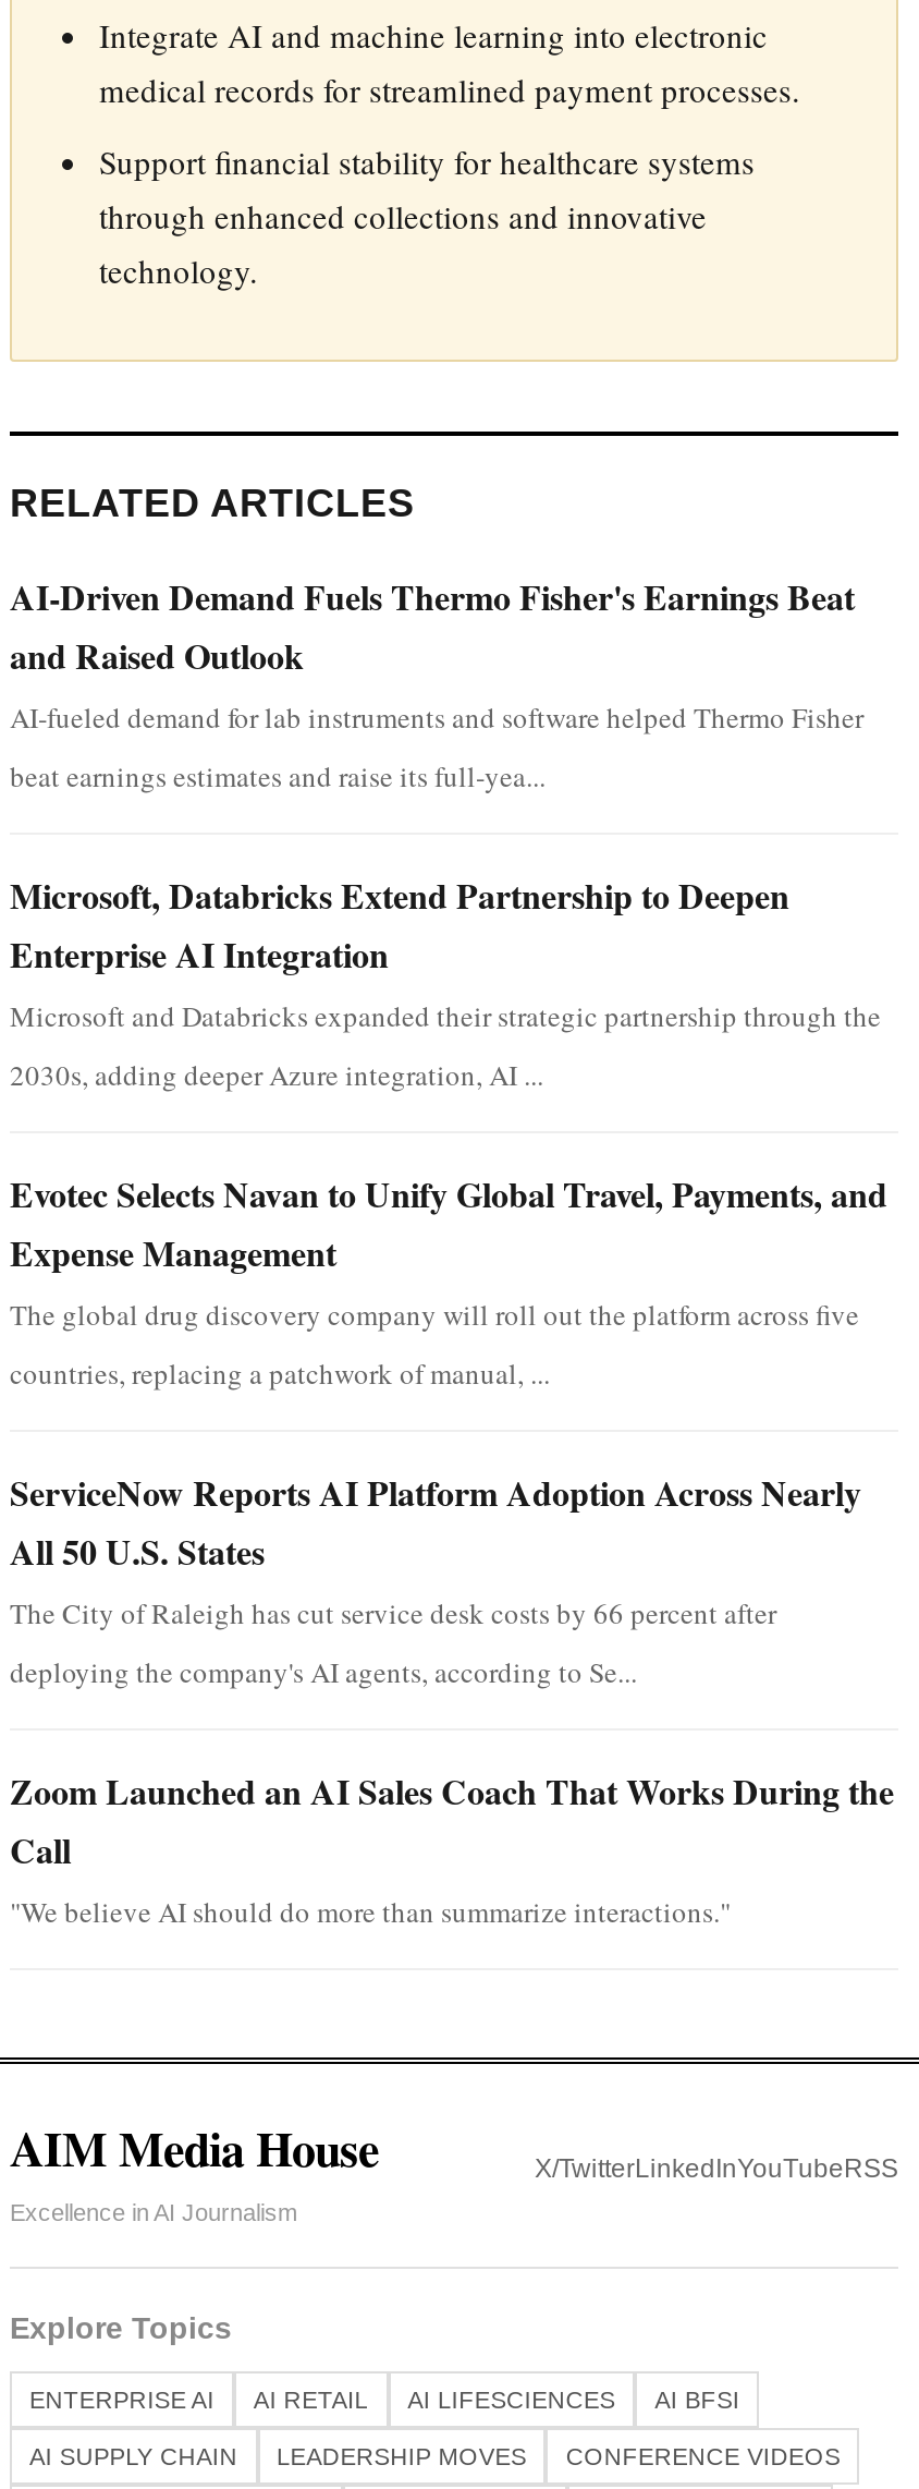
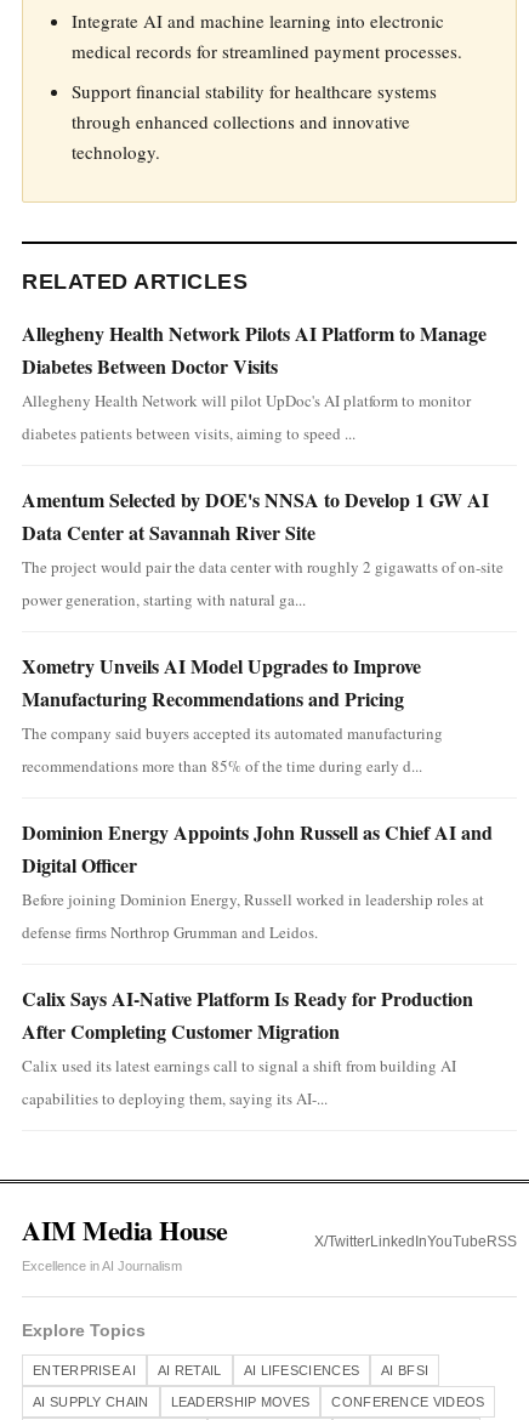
- AI-Driven Demand Fuels Thermo Fisher's Earnings Beat
- and Raised Outlook
- AI-fueled demand for lab instruments and software helped Thermo Fisher
- beat earnings estimates and raise its full-yea...
- Microsoft, Databricks Extend Partnership to Deepen
- Enterprise AI Integration
- Microsoft and Databricks expanded their strategic partnership through the
- 2030s, adding deeper Azure integration, AI ...
- Evotec Selects Navan to Unify Global Travel, Payments, and
- Expense Management
- The global drug discovery company will roll out the platform across five
- countries, replacing a patchwork of manual, ...
- ServiceNow Reports AI Platform Adoption Across Nearly
- All 50 U.S. States
- The City of Raleigh has cut service desk costs by 66 percent after
- deploying the company's AI agents, according to Se...
- Zoom Launched an AI Sales Coach That Works During the
- Call
- "We believe AI should do more than summarize interactions."
+ Allegheny Health Network Pilots AI Platform to Manage
+ Diabetes Between Doctor Visits
+ Allegheny Health Network will pilot UpDoc's AI platform to monitor
+ diabetes patients between visits, aiming to speed ...
+ Amentum Selected by DOE's NNSA to Develop 1 GW AI
+ Data Center at Savannah River Site
+ The project would pair the data center with roughly 2 gigawatts of on-site
+ power generation, starting with natural ga...
+ Xometry Unveils AI Model Upgrades to Improve
+ Manufacturing Recommendations and Pricing
+ The company said buyers accepted its automated manufacturing
+ recommendations more than 85% of the time during early d...
+ Dominion Energy Appoints John Russell as Chief AI and
+ Digital Officer
+ Before joining Dominion Energy, Russell worked in leadership roles at
+ defense firms Northrop Grumman and Leidos.
+ Calix Says AI-Native Platform Is Ready for Production
+ After Completing Customer Migration
+ Calix used its latest earnings call to signal a shift from building AI
+ capabilities to deploying them, saying its AI-...
